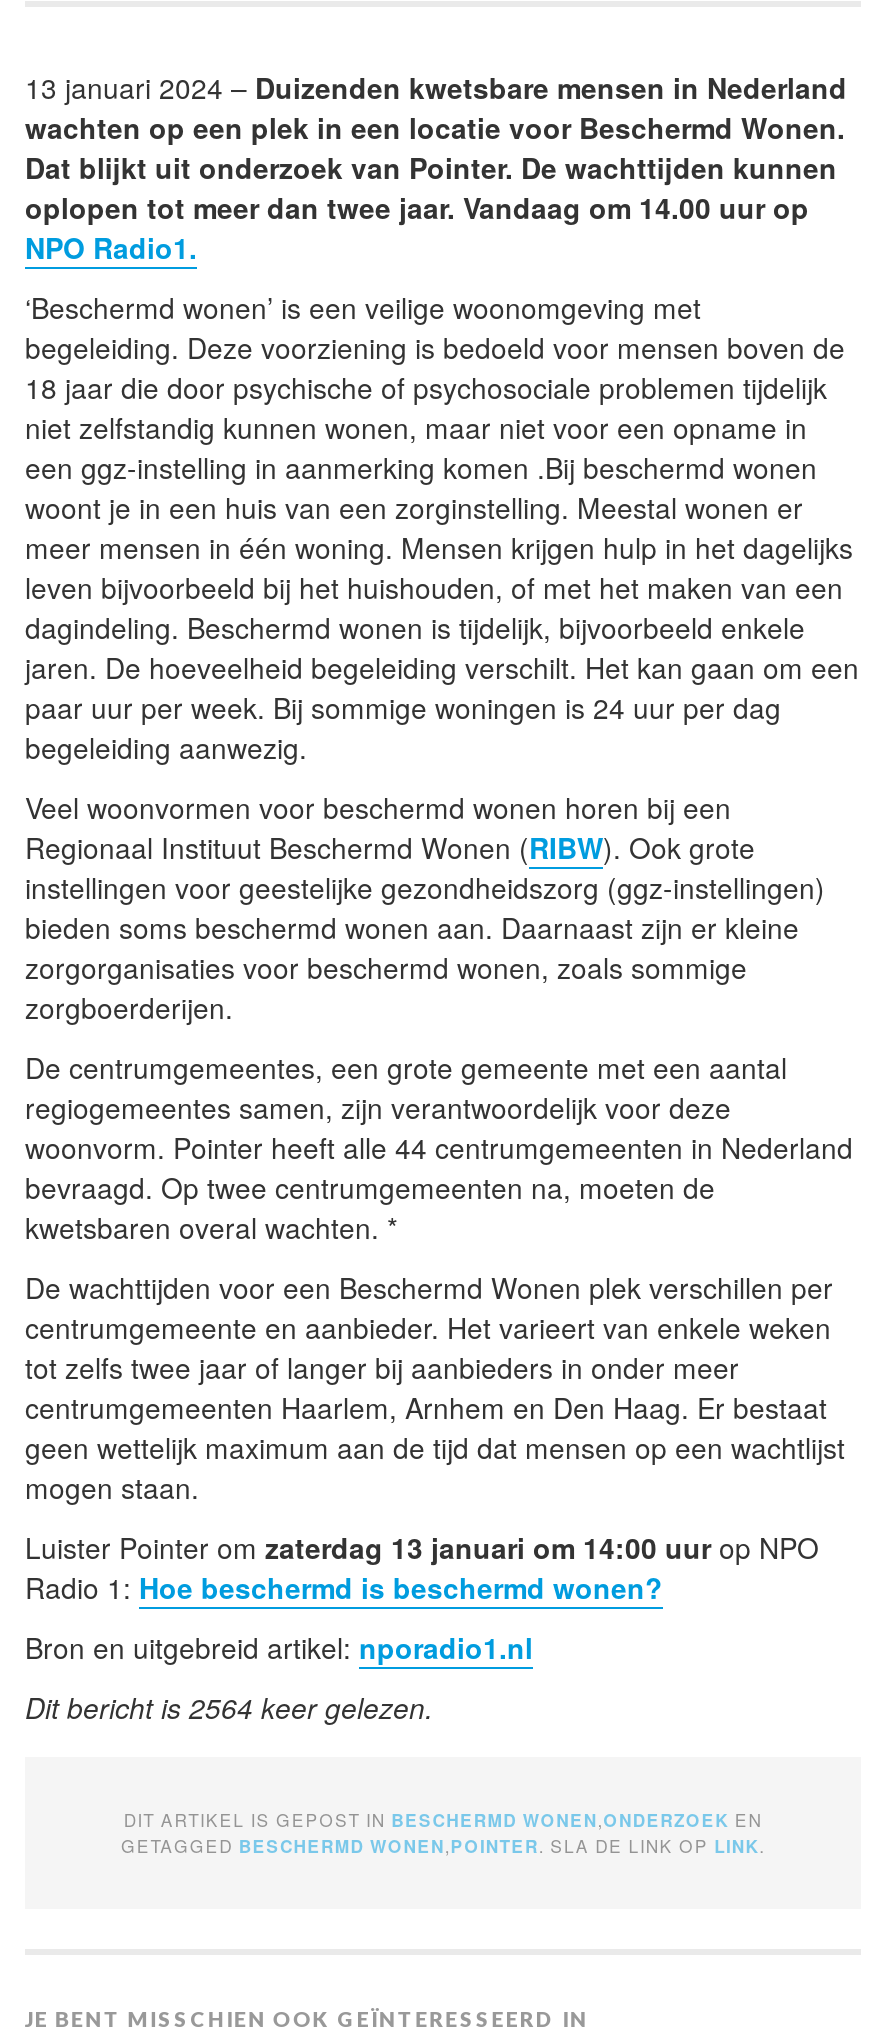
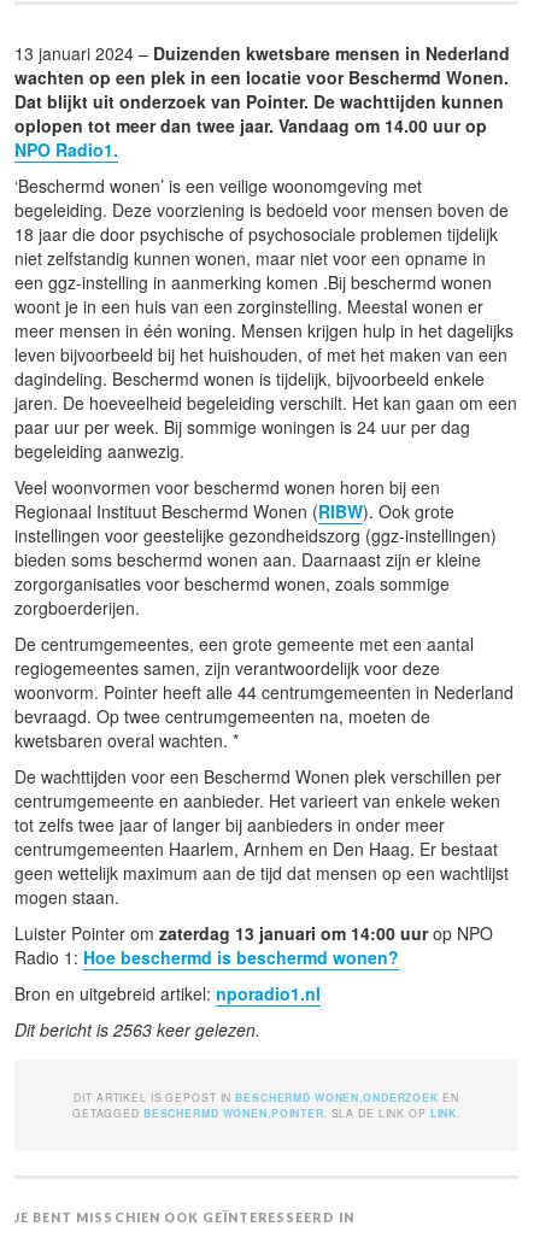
- Dit bericht is 2564 keer gelezen.
+ Dit bericht is 2563 keer gelezen.
